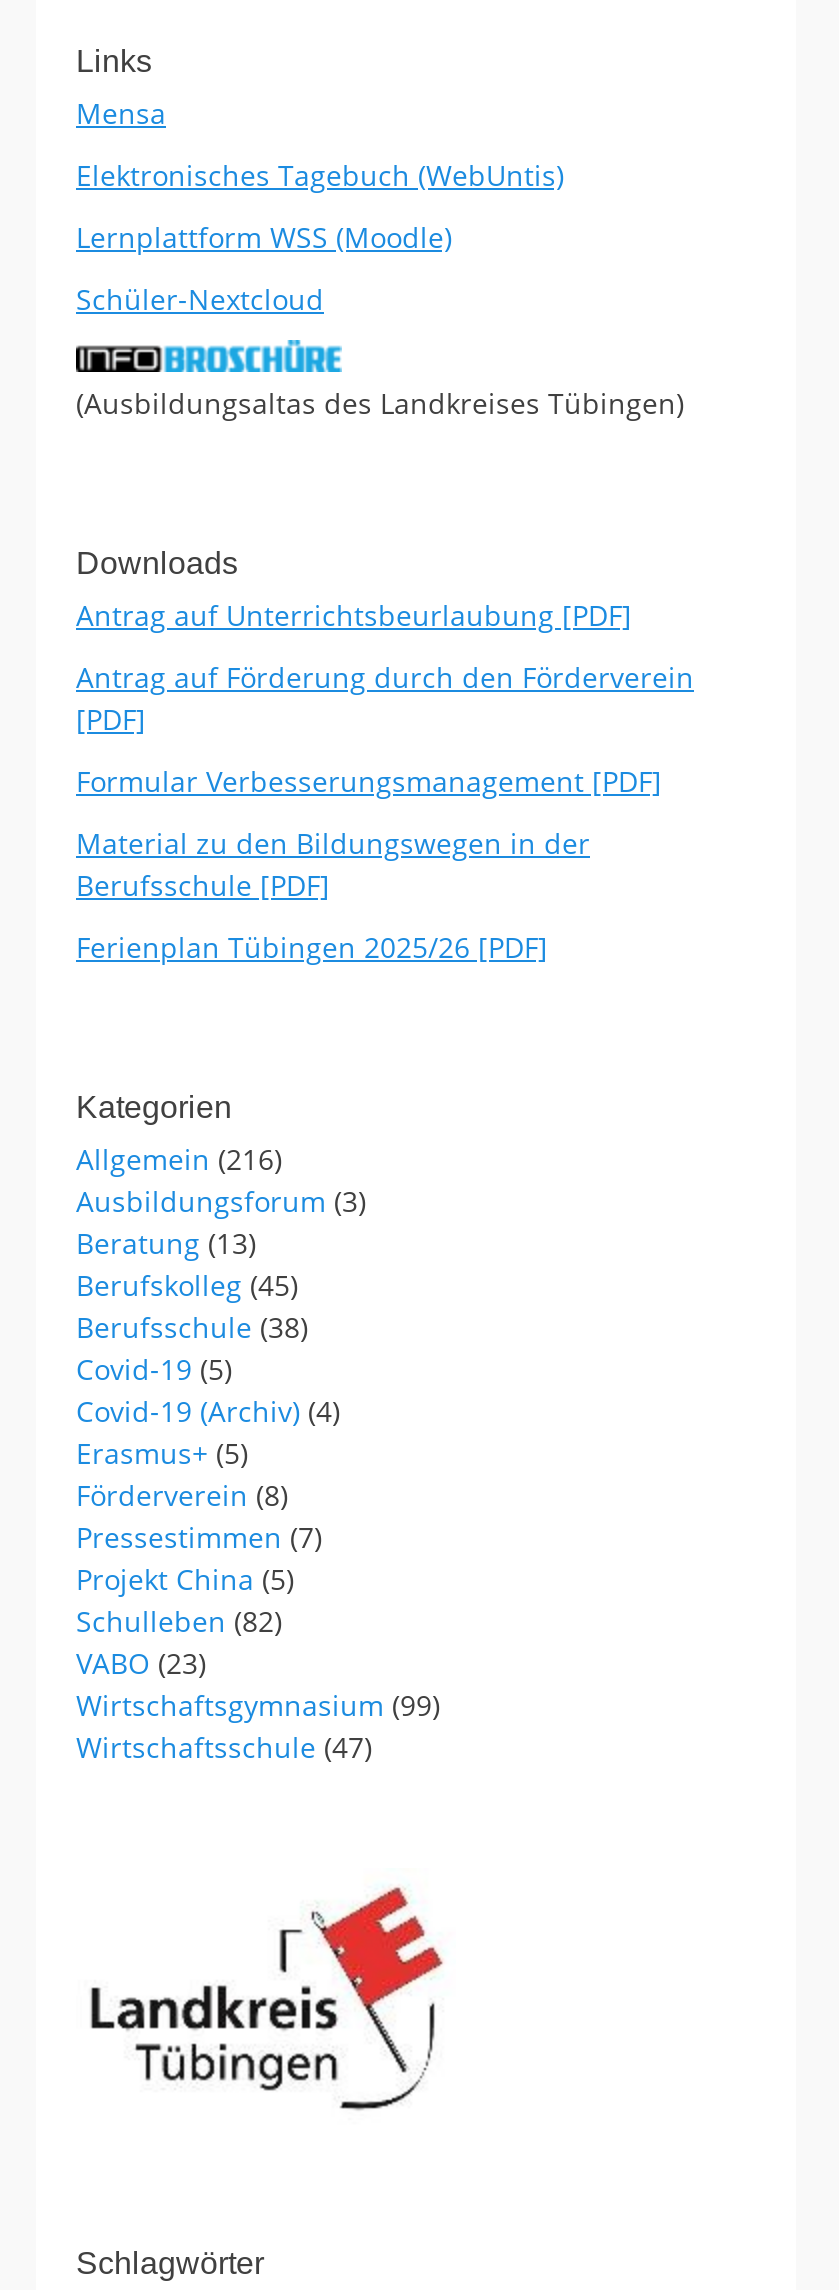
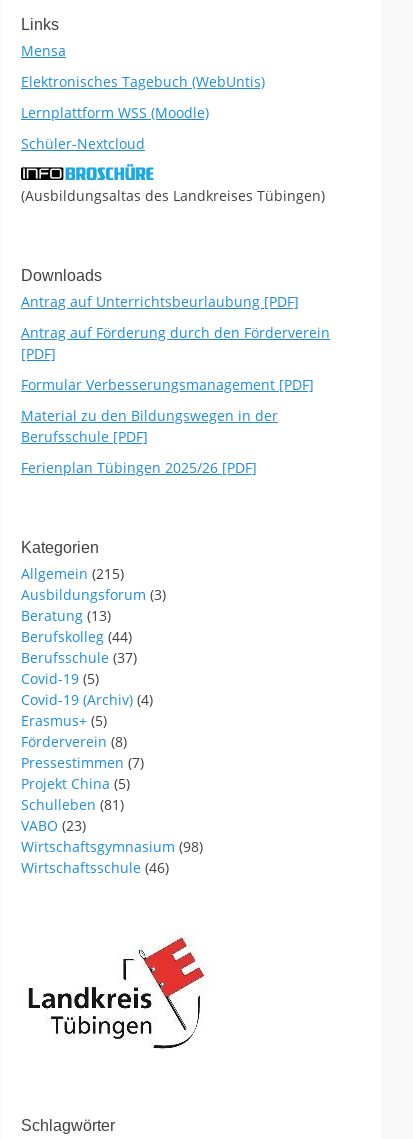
- Allgemein (216)
+ Allgemein (215)

- Berufskolleg (45)
+ Berufskolleg (44)

- Berufsschule (38)
+ Berufsschule (37)

- Schulleben (82)
+ Schulleben (81)

- Wirtschaftsgymnasium (99)
+ Wirtschaftsgymnasium (98)

- Wirtschaftsschule (47)
+ Wirtschaftsschule (46)
